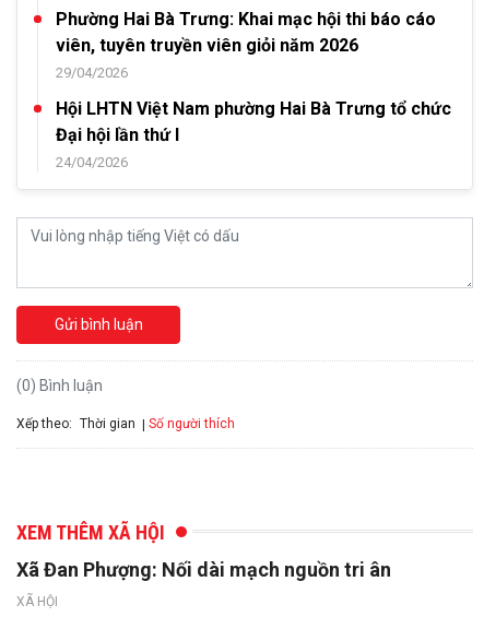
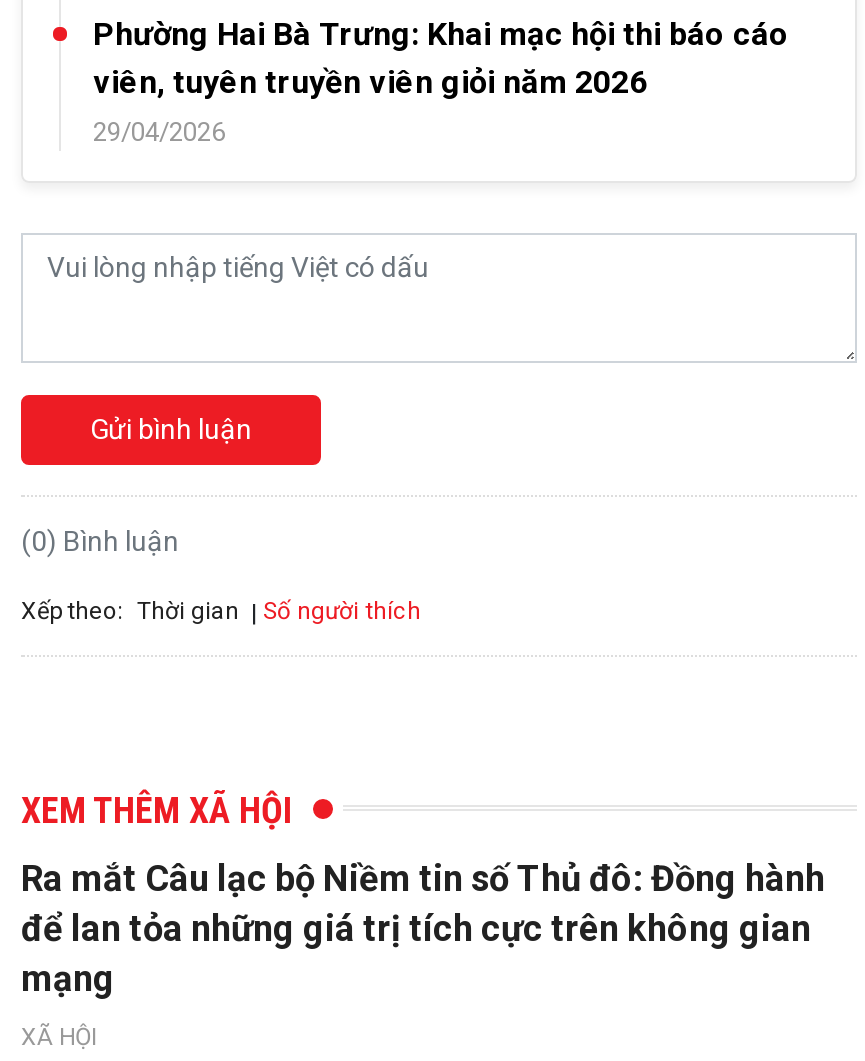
- Hội LHTN Việt Nam phường Hai Bà Trưng tổ chức
- Đại hội lần thứ I
- 24/04/2026

moved up: Gửi bình luận | (0) Bình luận | Xếp theo: Thời gian | Số người thích | XEM THÊM XÃ HỘI

- Xã Đan Phượng: Nối dài mạch nguồn tri ân
+ Ra mắt Câu lạc bộ Niềm tin số Thủ đô: Đồng hành
+ để lan tỏa những giá trị tích cực trên không gian
+ mạng
